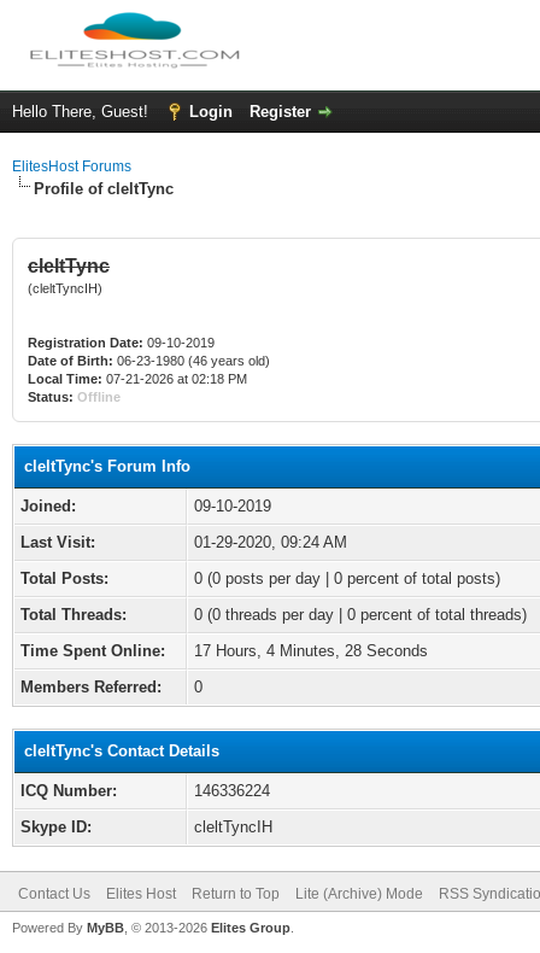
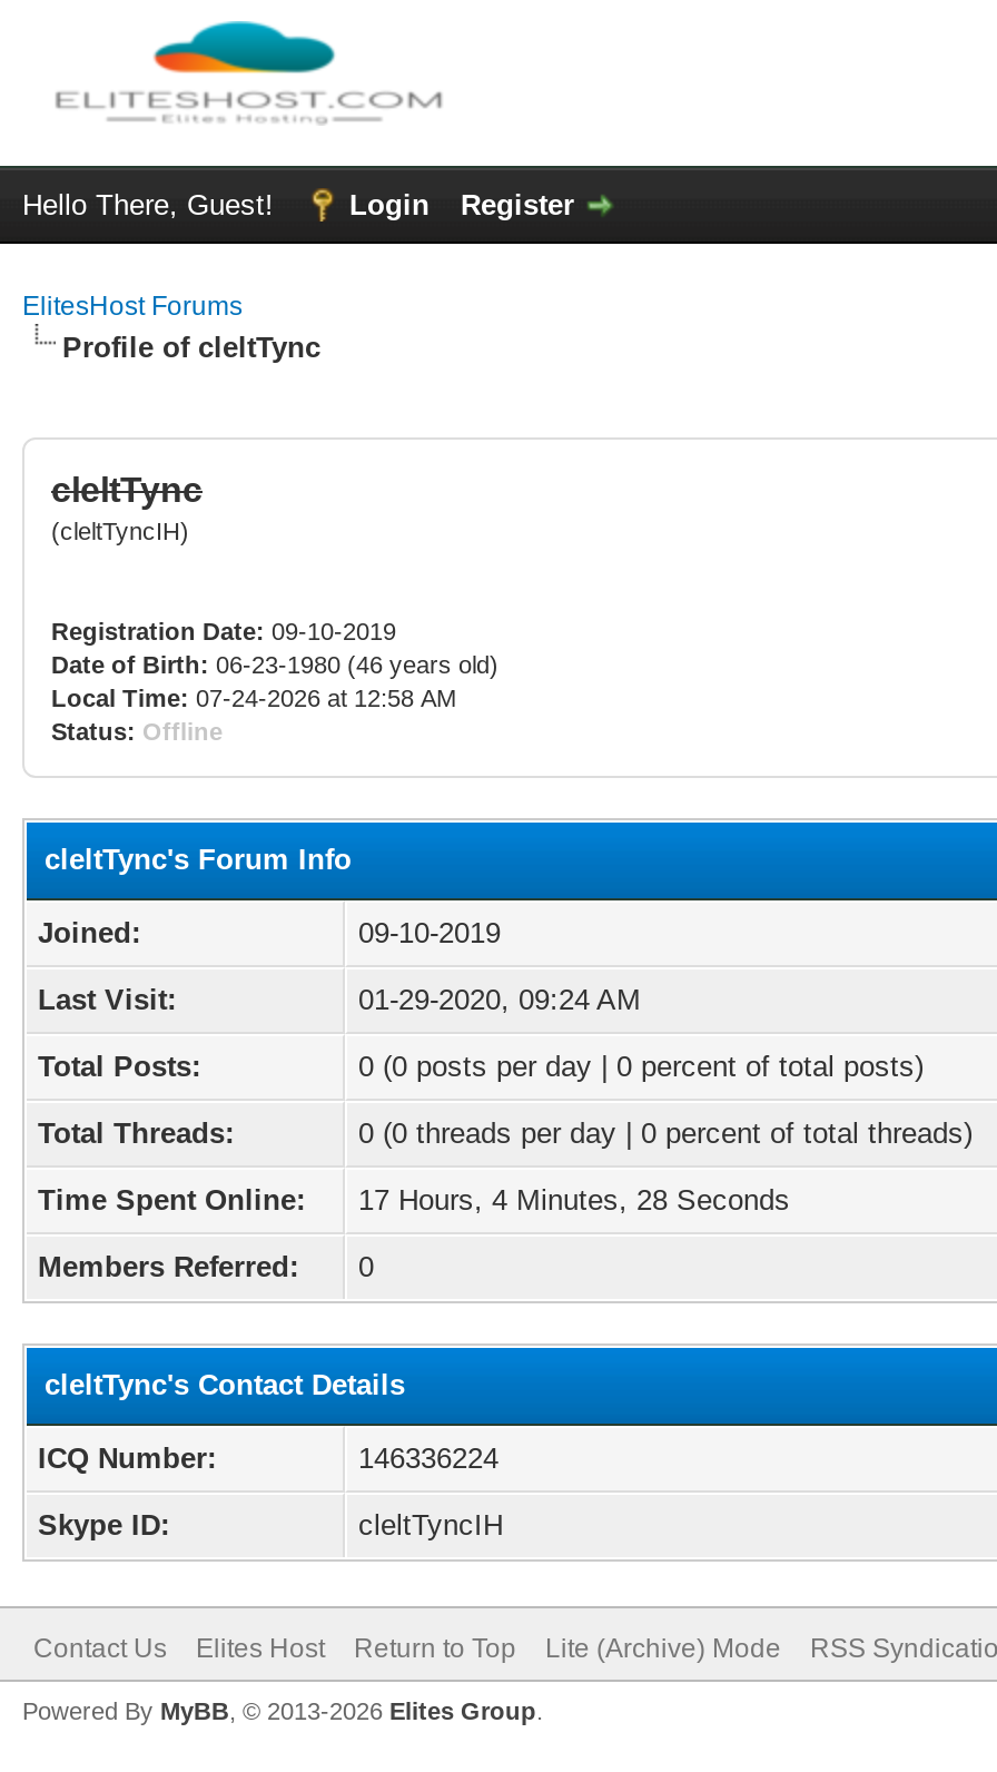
- Local Time: 07-21-2026 at 02:18 PM
+ Local Time: 07-24-2026 at 12:58 AM
